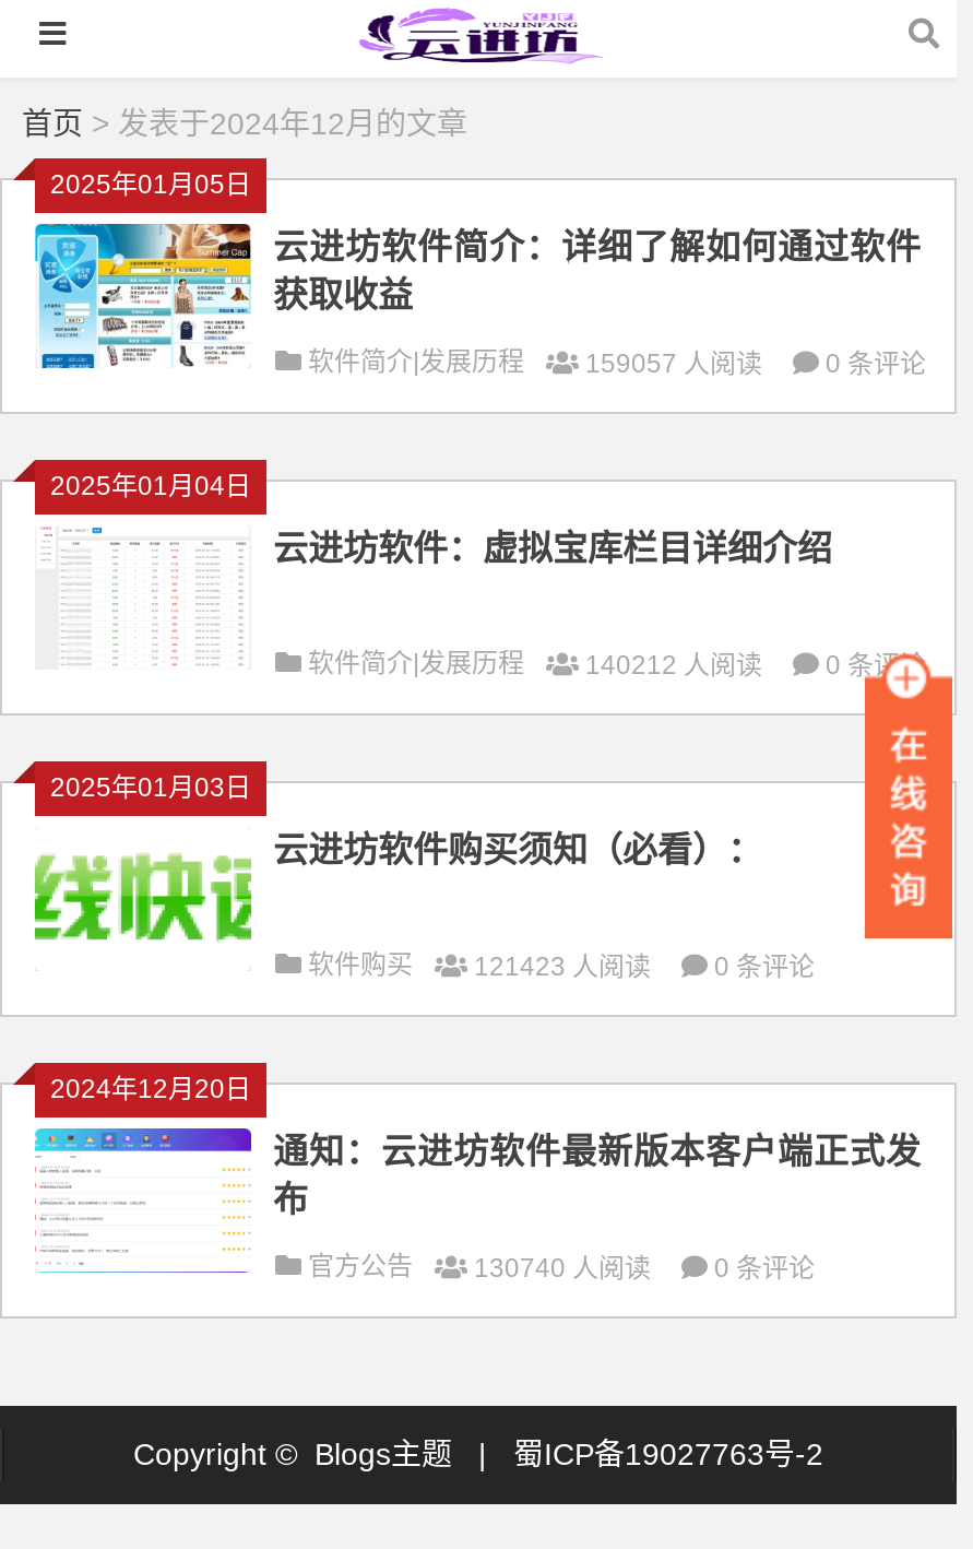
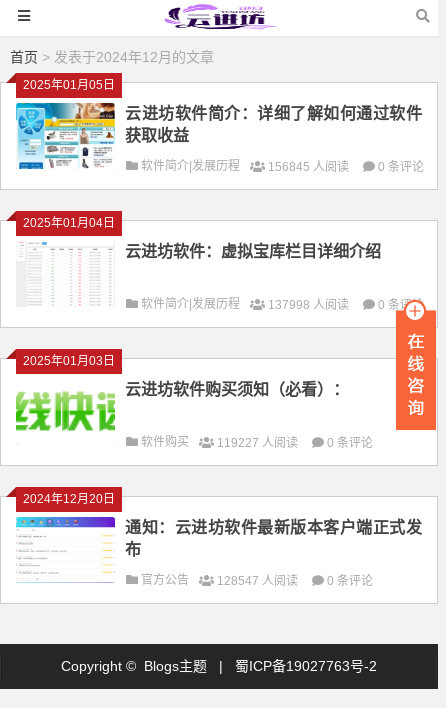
- 159057 人阅读
+ 156845 人阅读

- 140212 人阅读
+ 137998 人阅读

- 软件购买 121423 人阅读 0 条评论
+ 软件购买 119227 人阅读 0 条评论

- 官方公告 130740 人阅读 0 条评论
+ 官方公告 128547 人阅读 0 条评论
